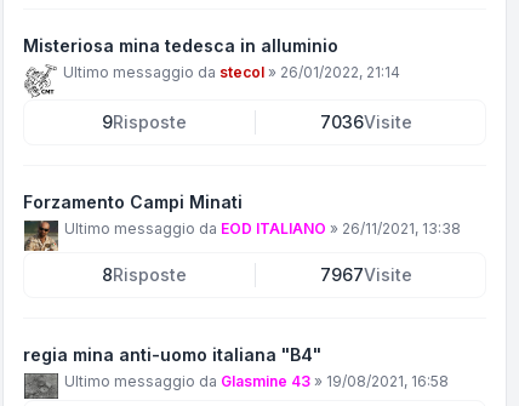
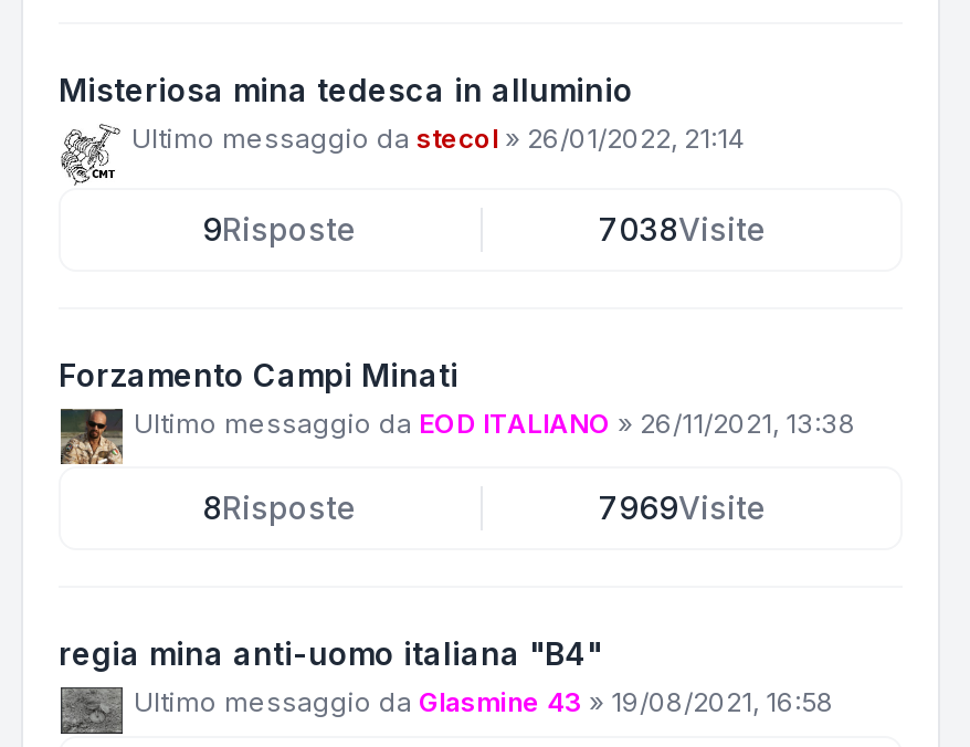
- 7036Visite
+ 7038Visite

- 7967Visite
+ 7969Visite
